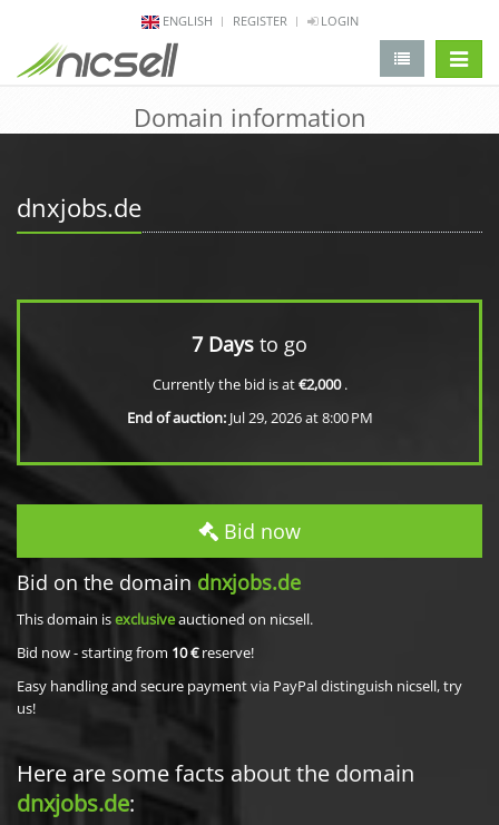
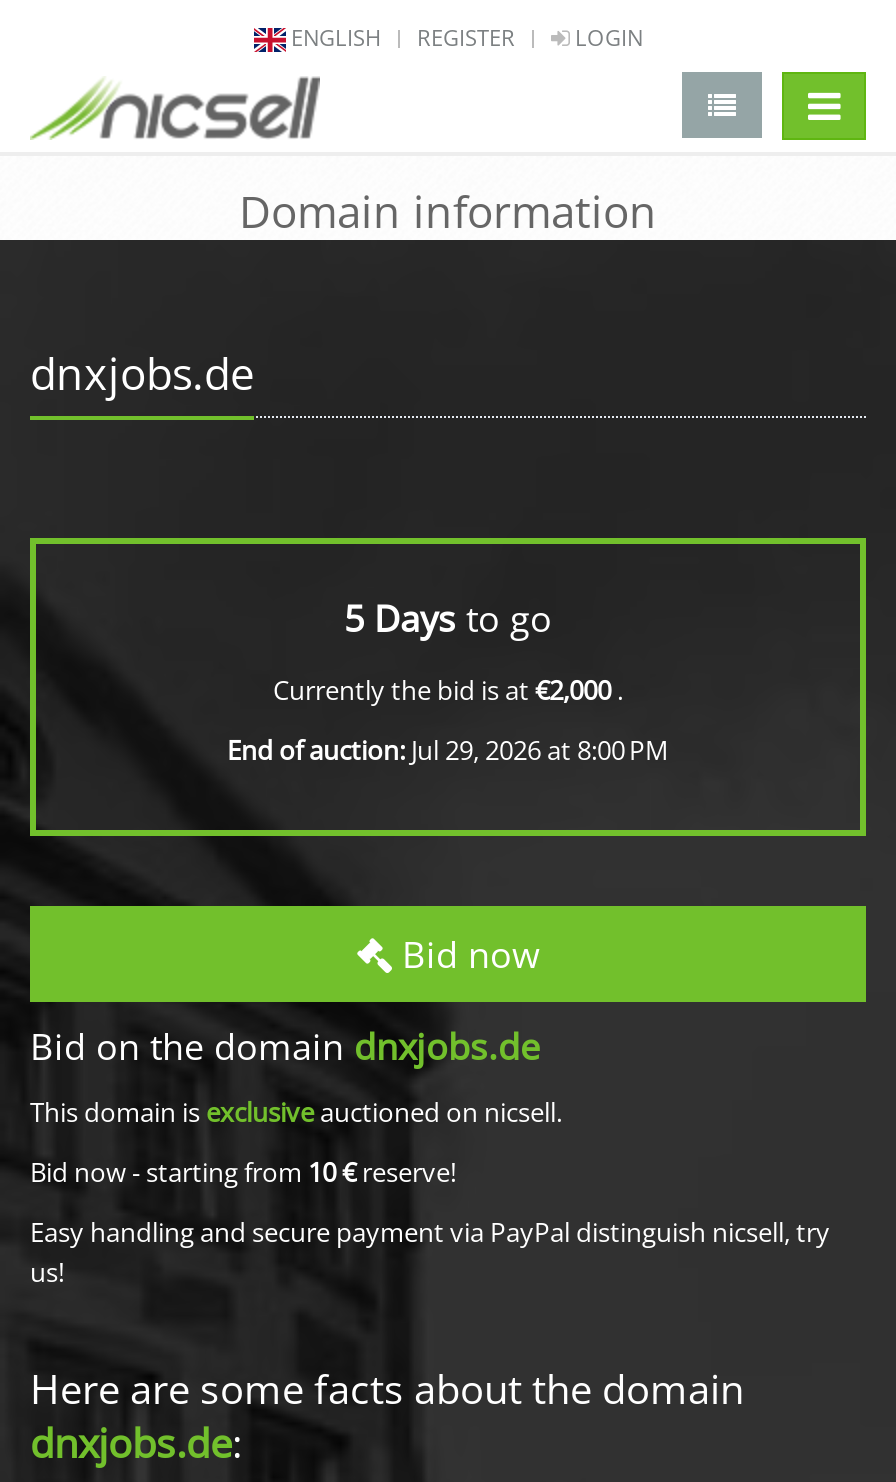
- 7 Days to go
+ 5 Days to go
